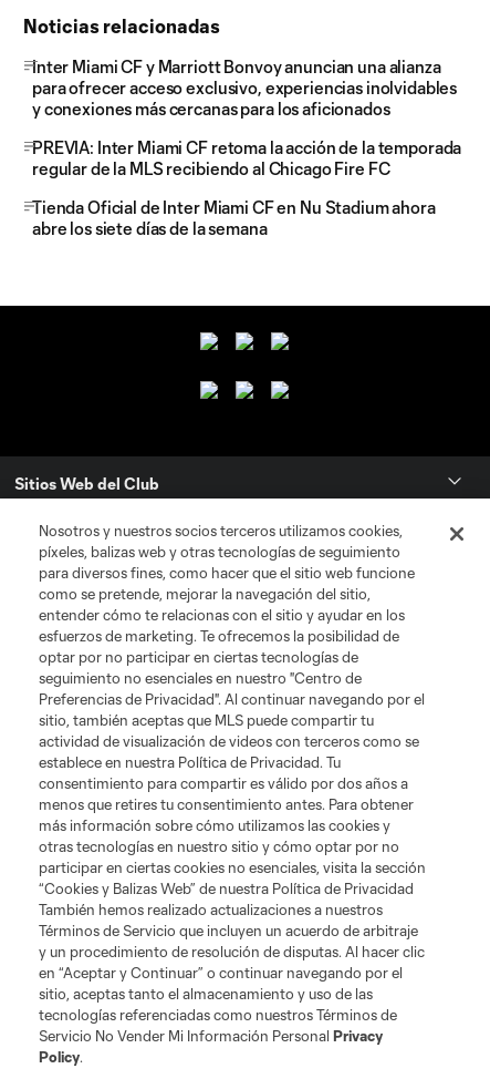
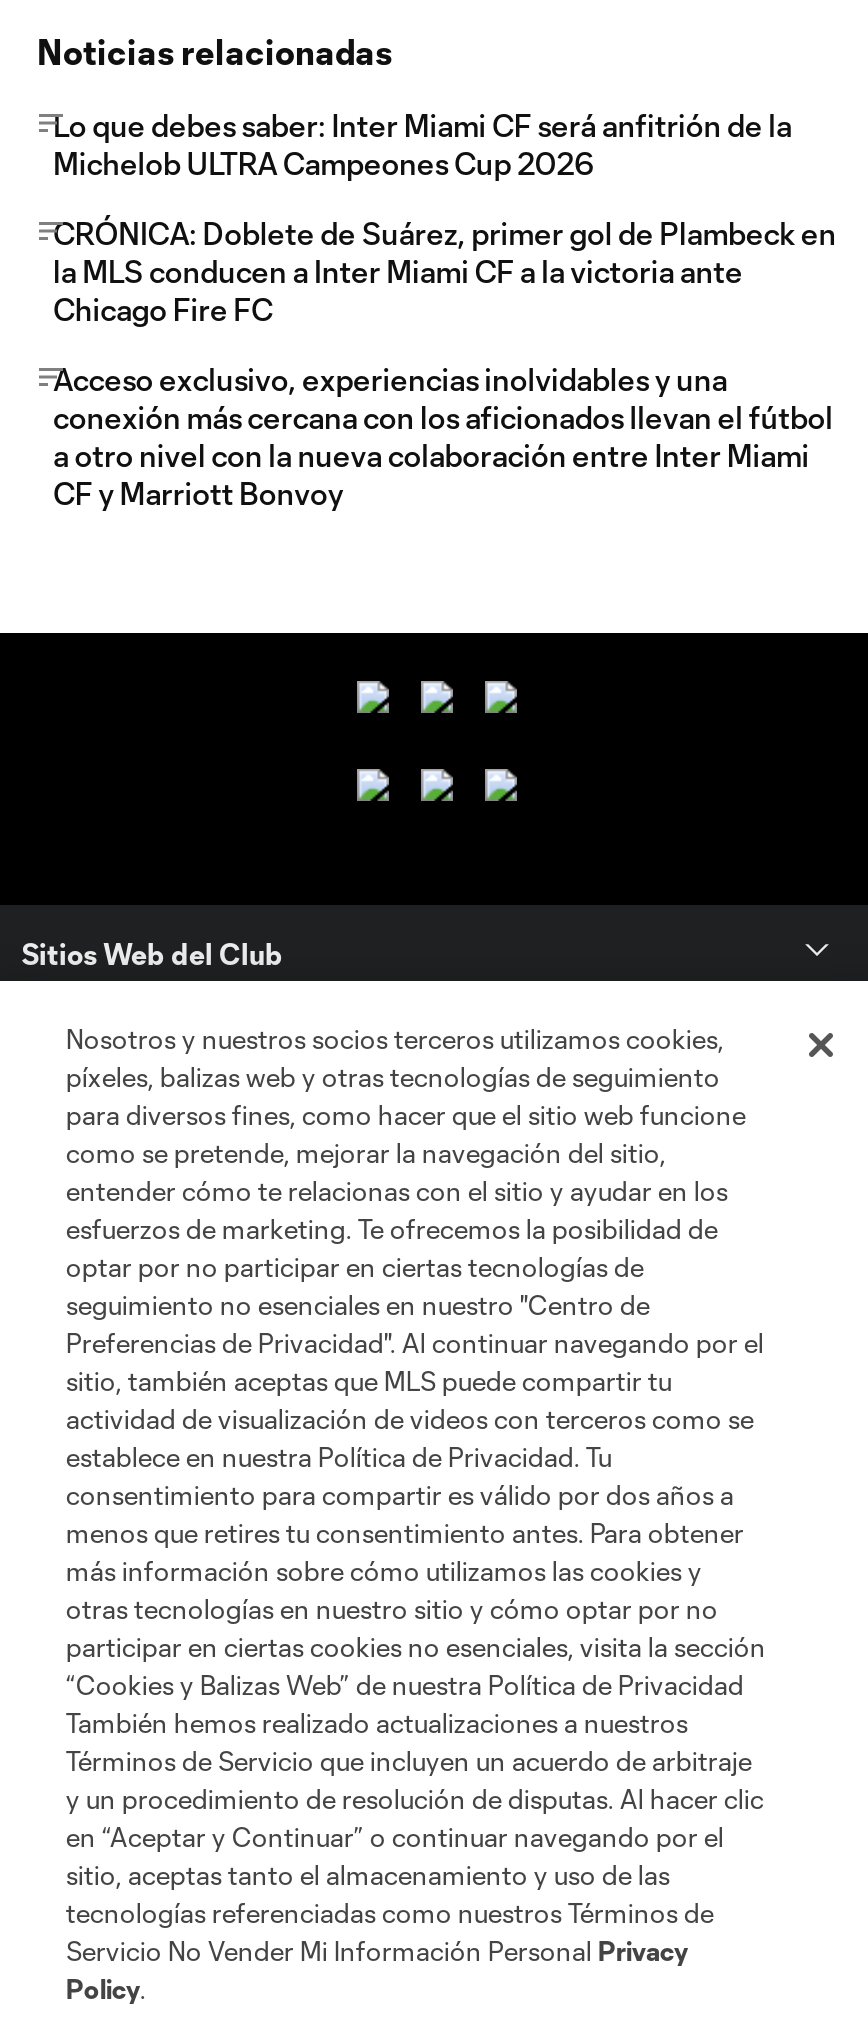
- Inter Miami CF y Marriott Bonvoy anuncian una alianza
- para ofrecer acceso exclusivo, experiencias inolvidables
- y conexiones más cercanas para los aficionados
+ Lo que debes saber: Inter Miami CF será anfitrión de la
+ Michelob ULTRA Campeones Cup 2026

- PREVIA: Inter Miami CF retoma la acción de la temporada
- regular de la MLS recibiendo al Chicago Fire FC
+ CRÓNICA: Doblete de Suárez, primer gol de Plambeck en
+ la MLS conducen a Inter Miami CF a la victoria ante
+ Chicago Fire FC

- Tienda Oficial de Inter Miami CF en Nu Stadium ahora
- abre los siete días de la semana
+ Acceso exclusivo, experiencias inolvidables y una
+ conexión más cercana con los aficionados llevan el fútbol
+ a otro nivel con la nueva colaboración entre Inter Miami
+ CF y Marriott Bonvoy
